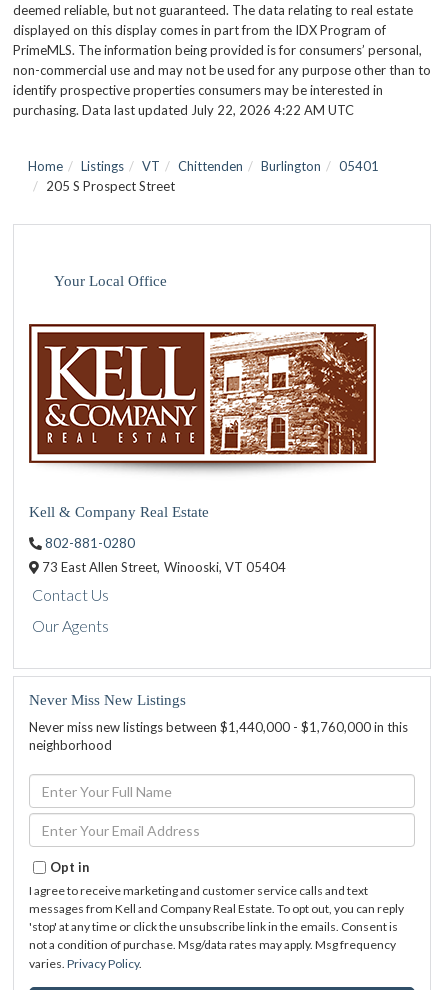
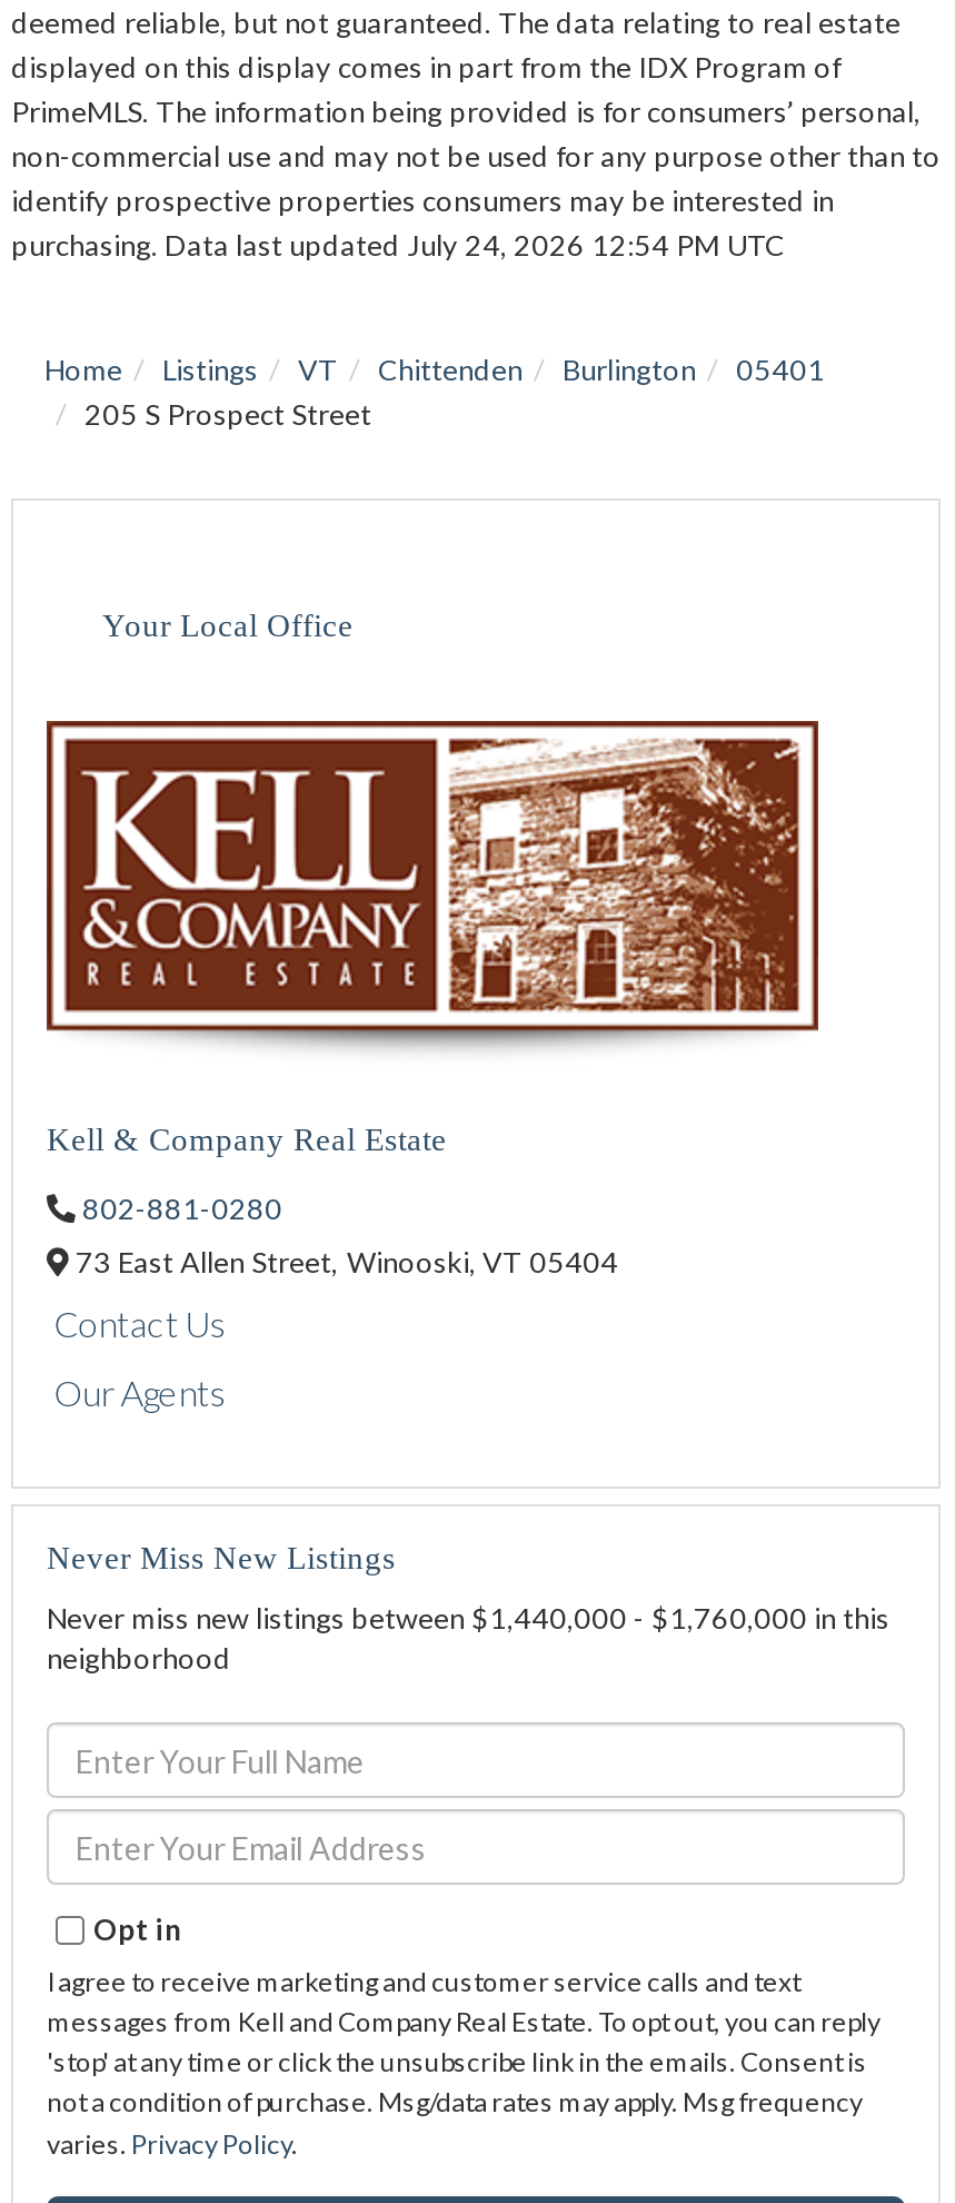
- purchasing. Data last updated July 22, 2026 4:22 AM UTC
+ purchasing. Data last updated July 24, 2026 12:54 PM UTC
